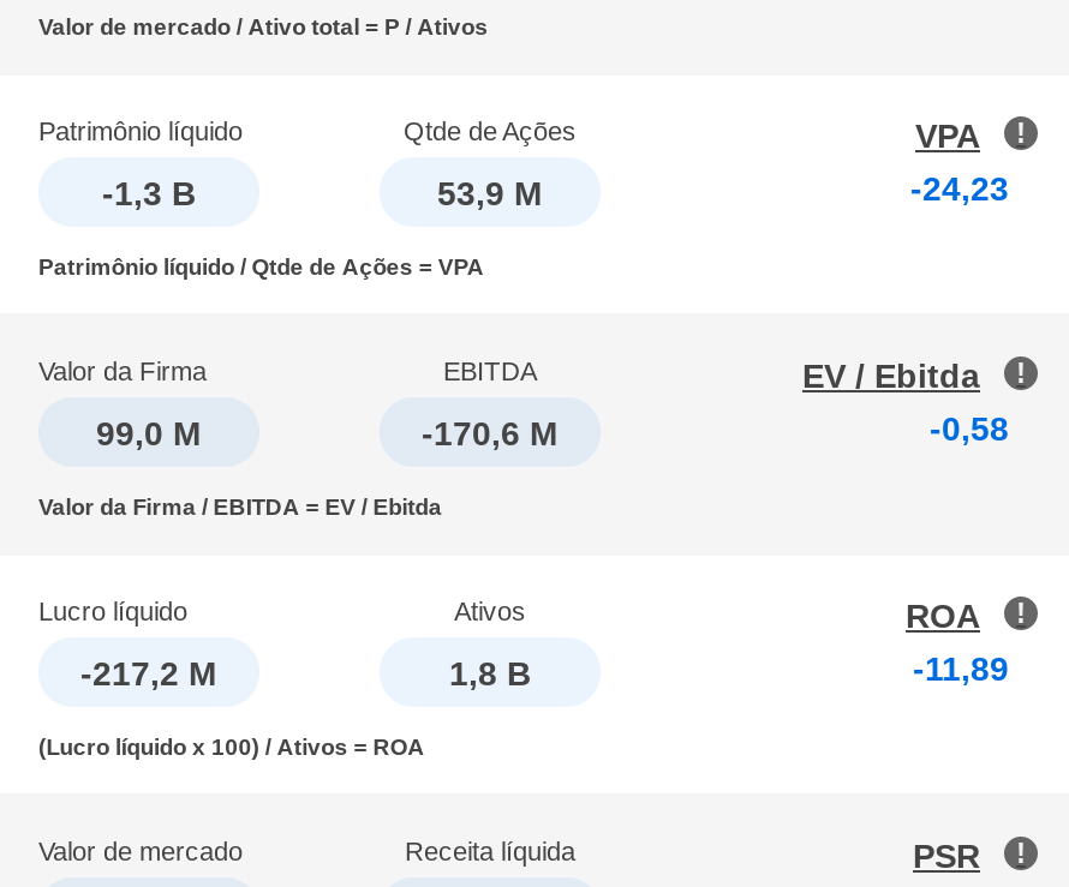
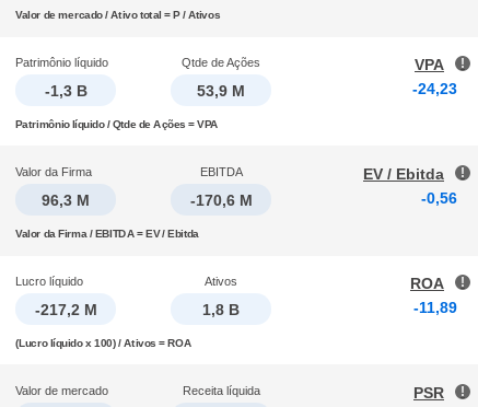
- 99,0 M
+ 96,3 M

- -0,58
+ -0,56
